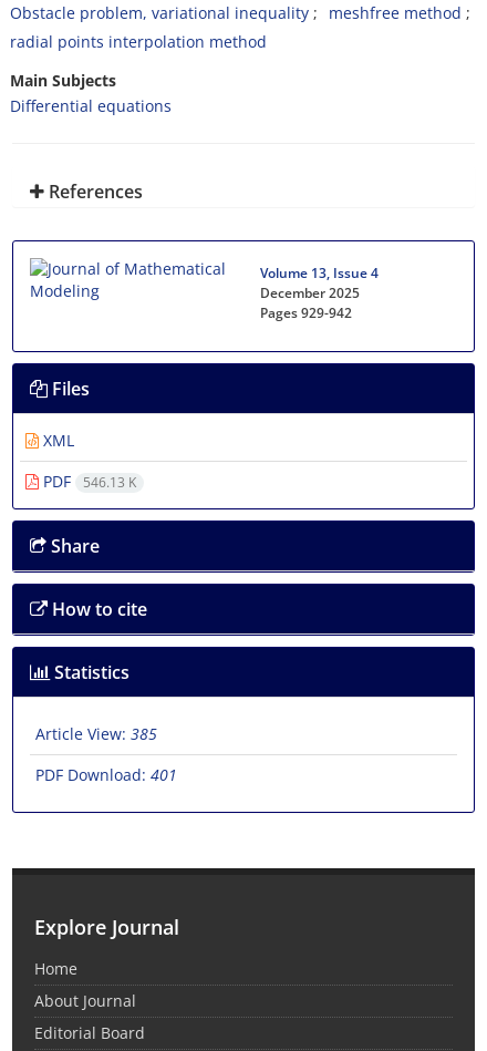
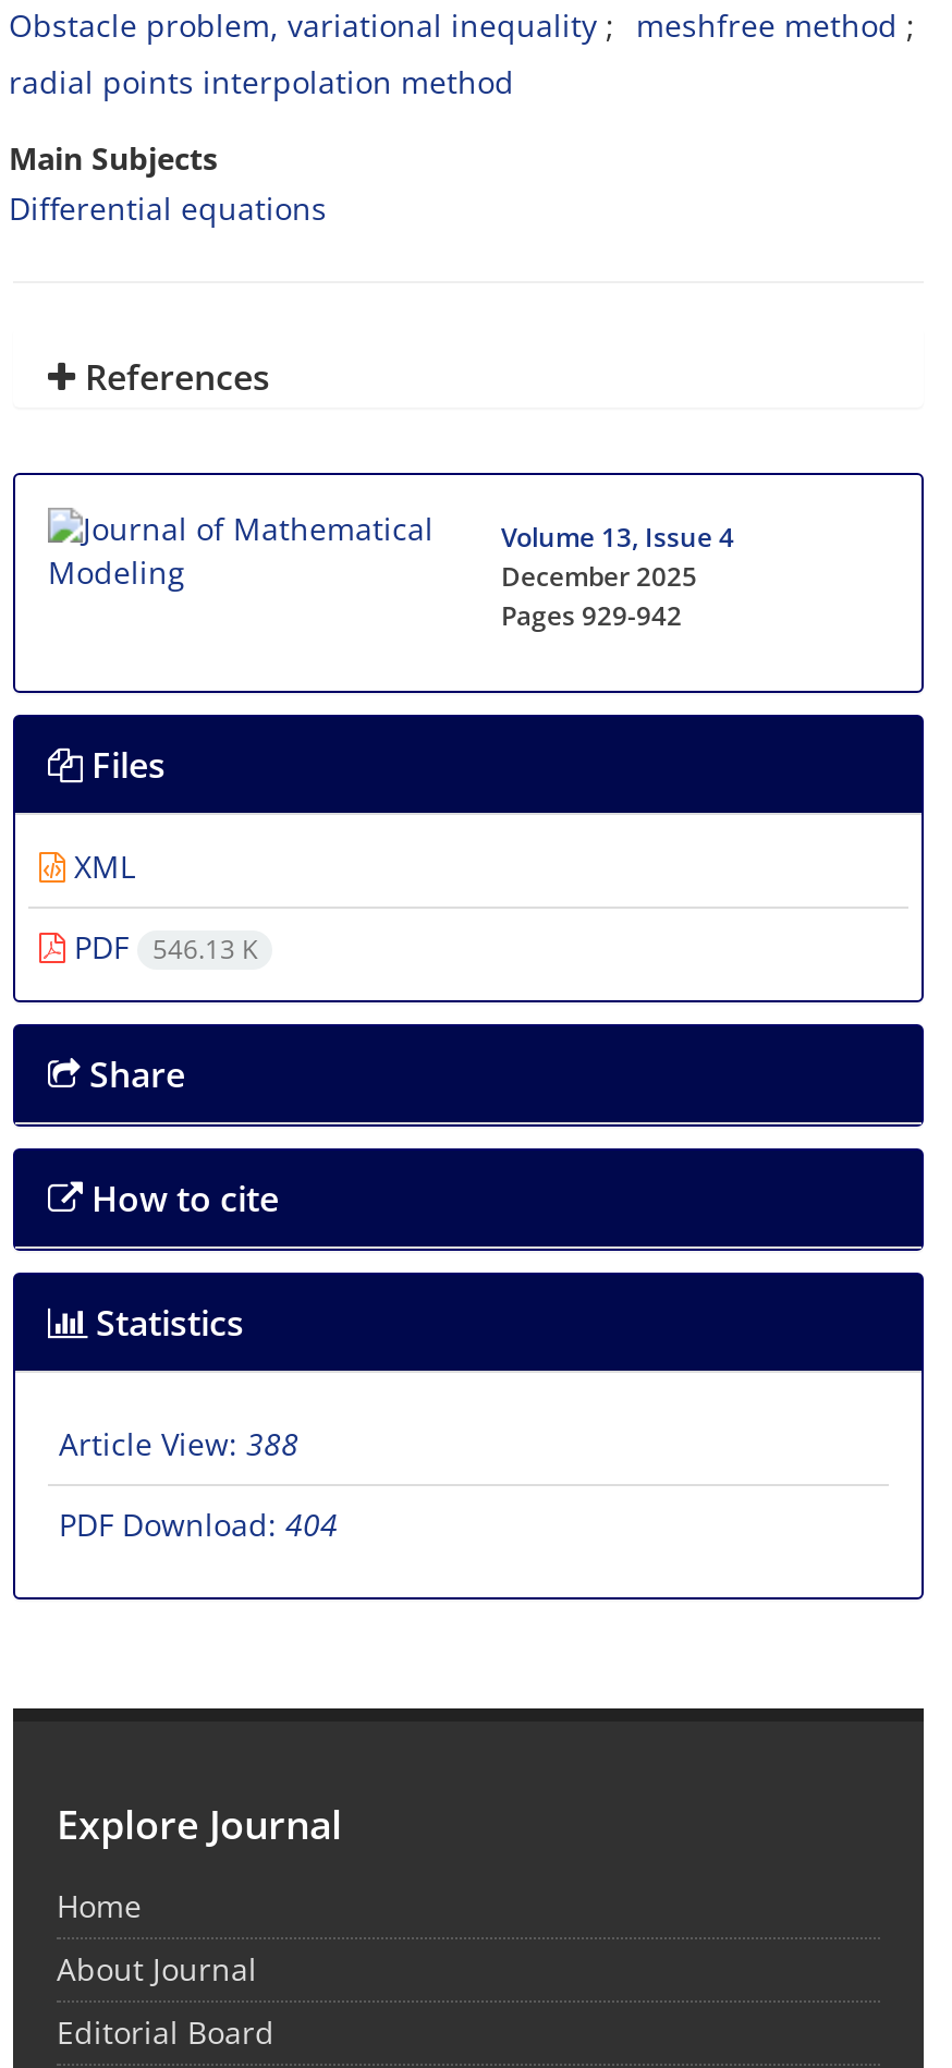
- Article View: 385
+ Article View: 388

- PDF Download: 401
+ PDF Download: 404
